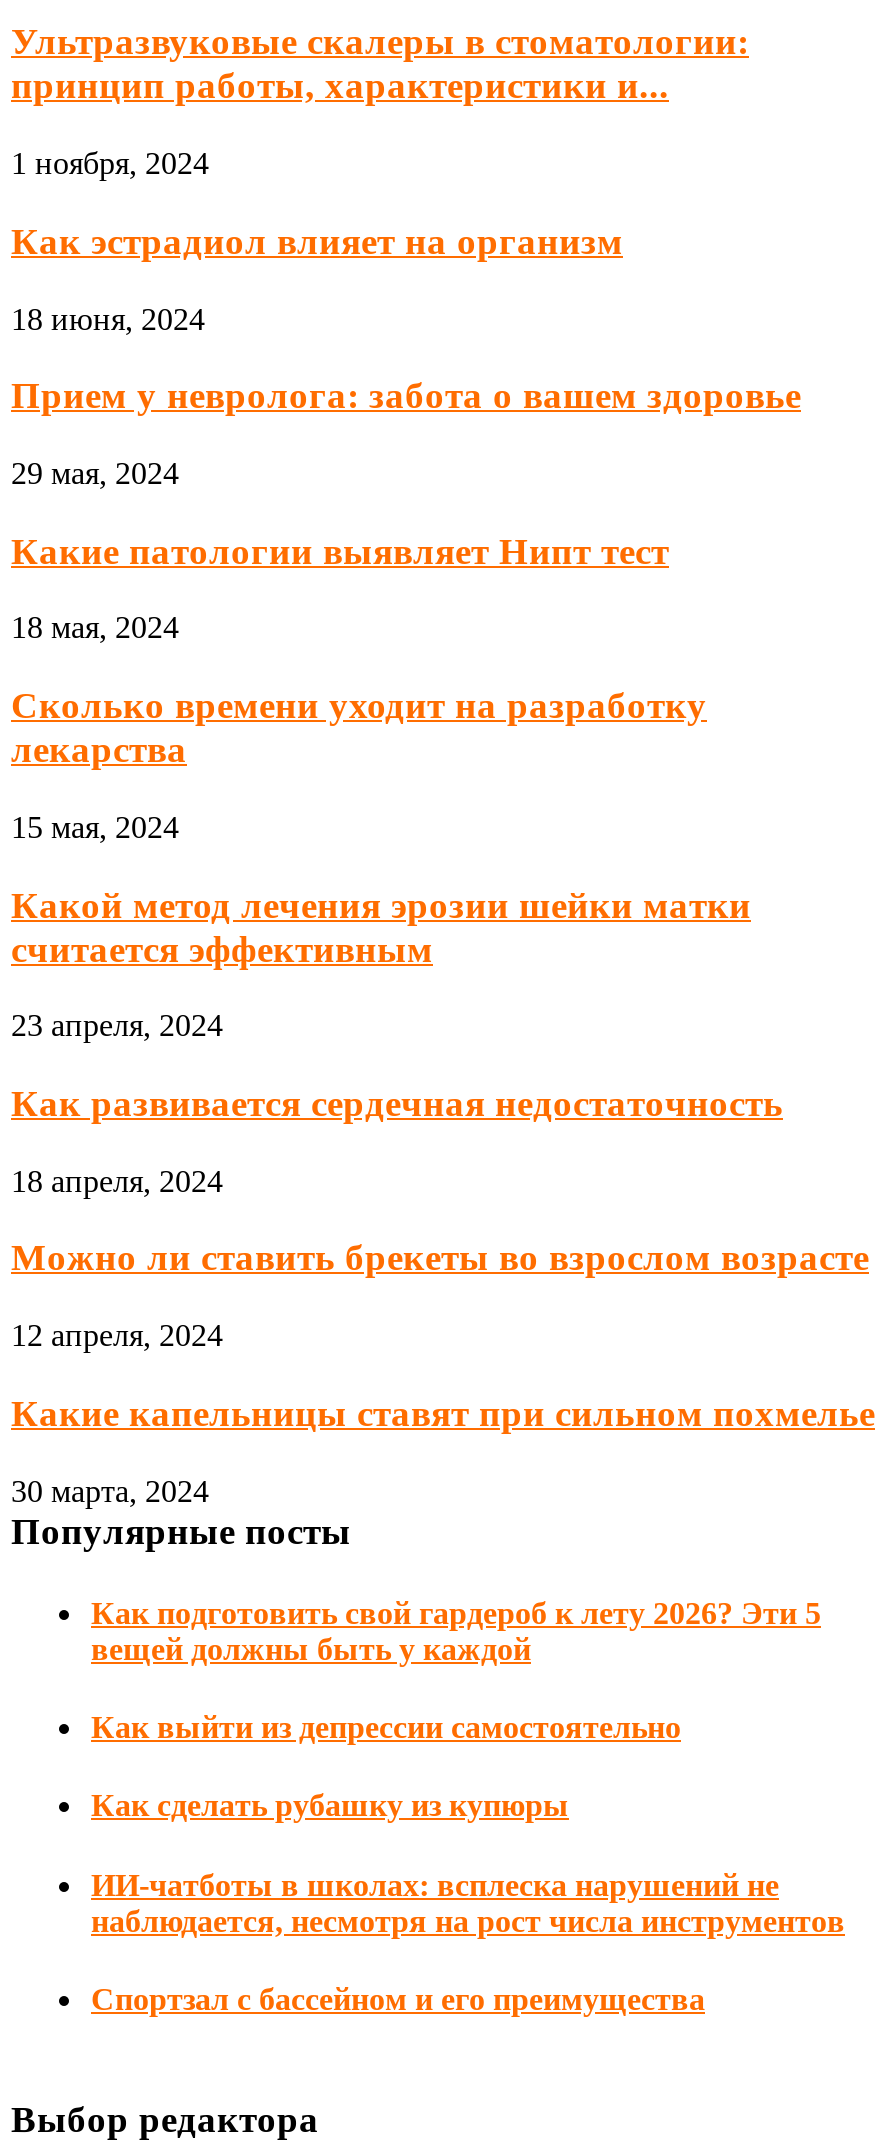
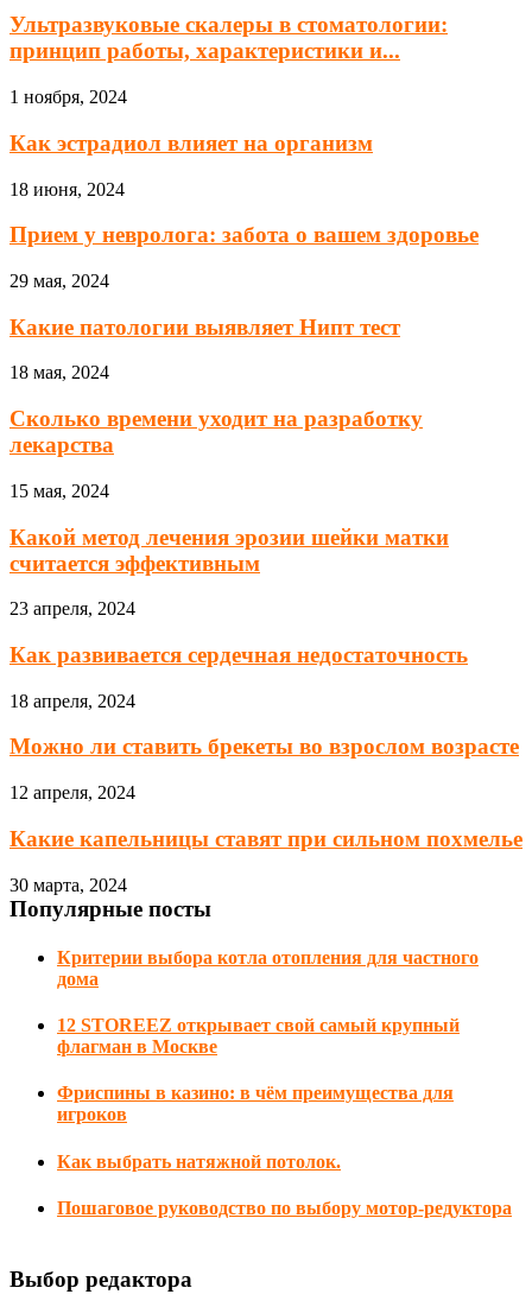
- Как подготовить свой гардероб к лету 2026? Эти 5
- вещей должны быть у каждой
+ Критерии выбора котла отопления для частного
+ дома

- Как выйти из депрессии самостоятельно
+ 12 STOREEZ открывает свой самый крупный
+ флагман в Москве

- Как сделать рубашку из купюры
+ Фриспины в казино: в чём преимущества для
+ игроков

- ИИ-чатботы в школах: всплеска нарушений не
- наблюдается, несмотря на рост числа инструментов
+ Как выбрать натяжной потолок.

- Спортзал с бассейном и его преимущества
+ Пошаговое руководство по выбору мотор-редуктора
